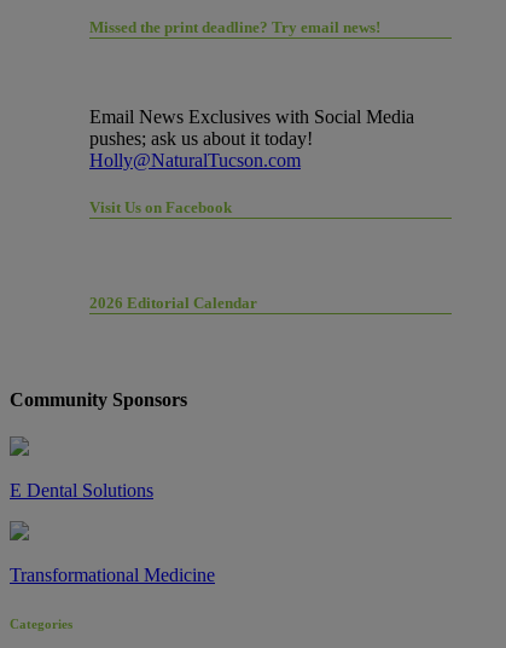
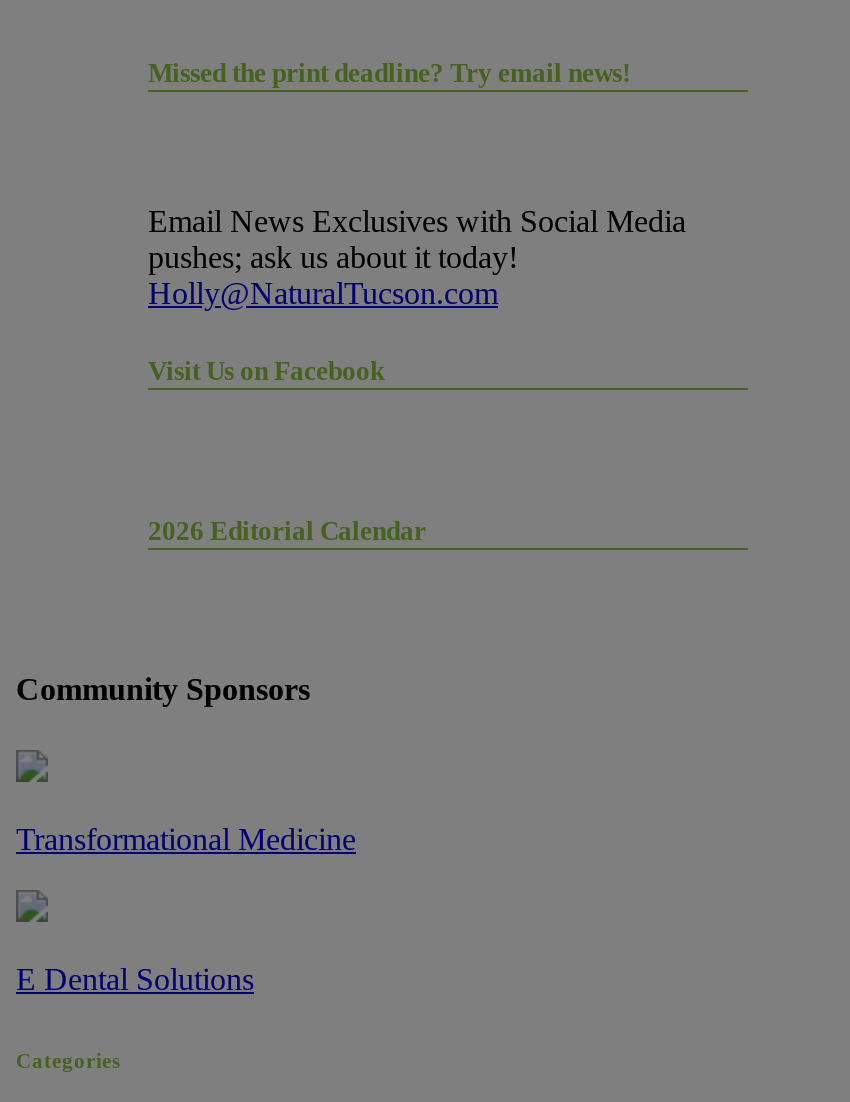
moved down: E Dental Solutions

moved up: Transformational Medicine
